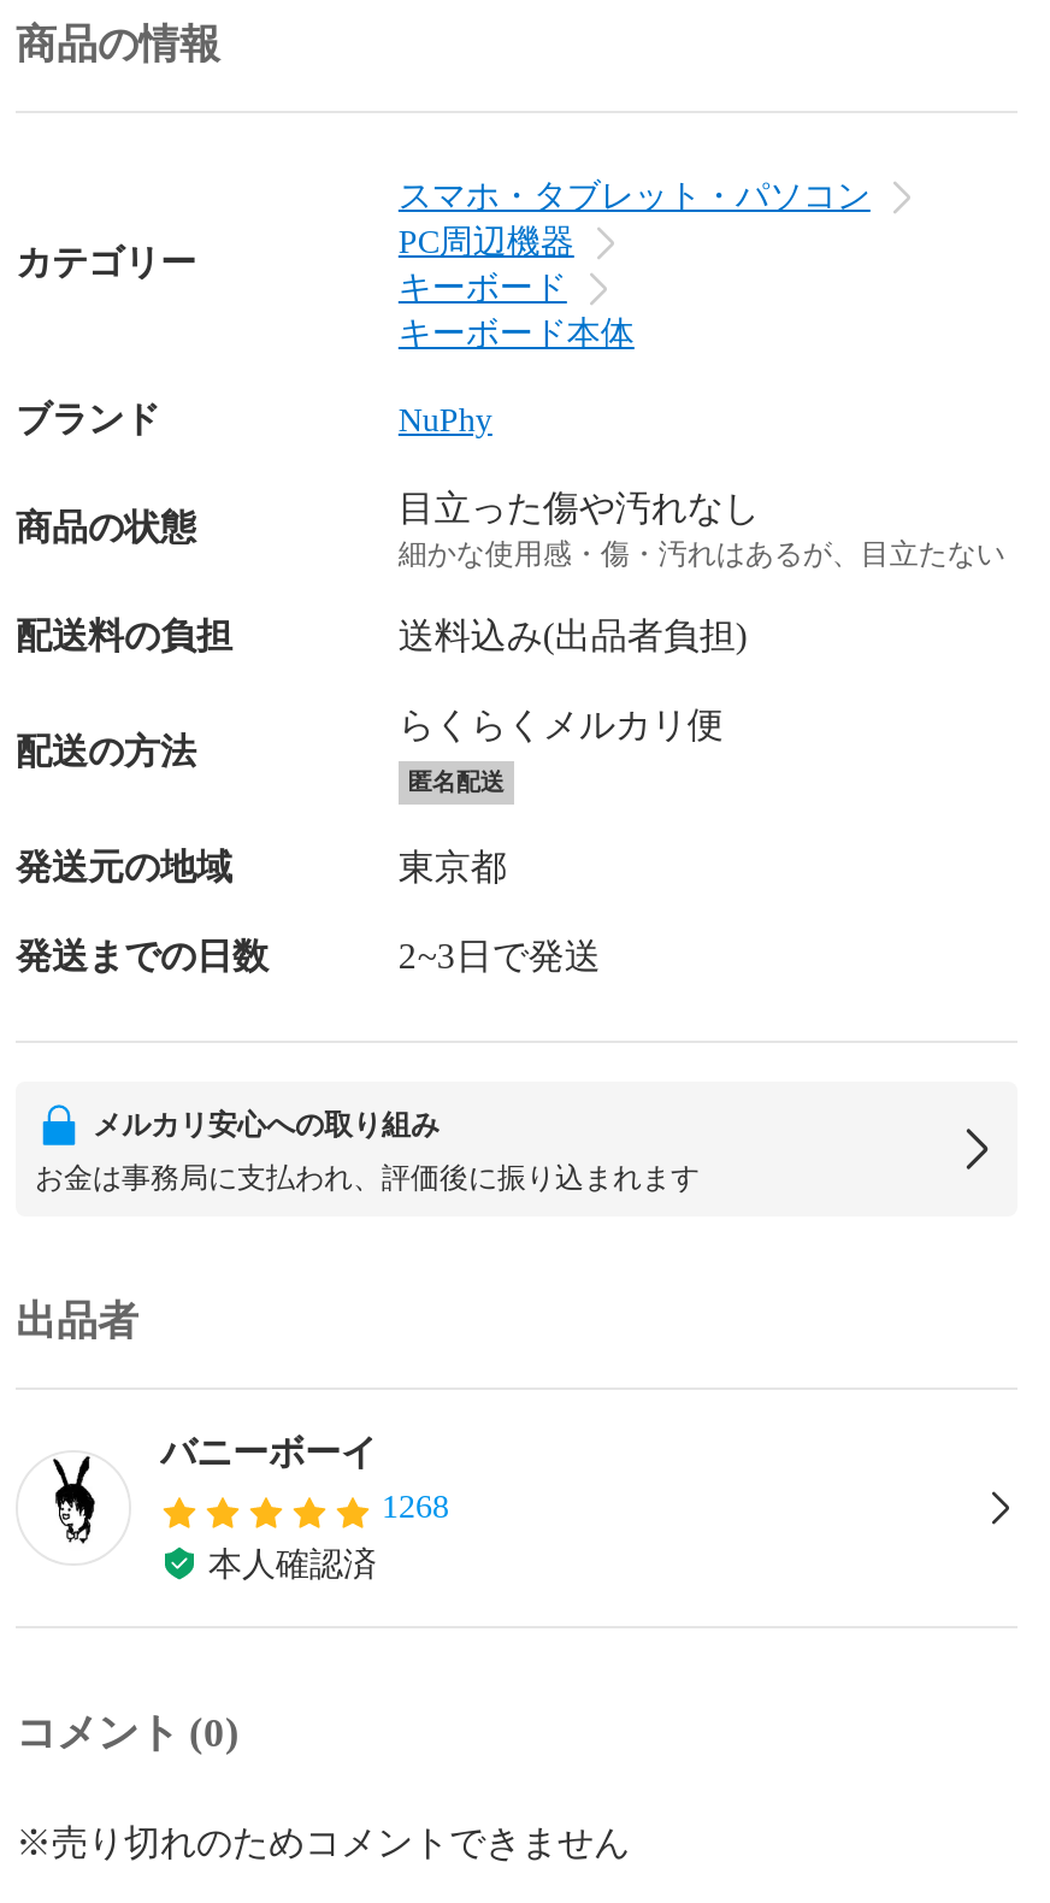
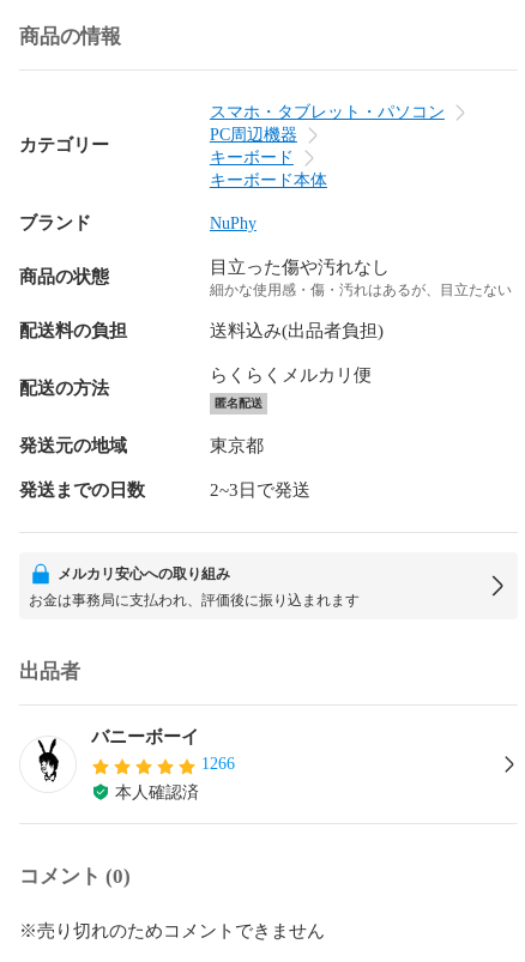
- 1268
+ 1266
